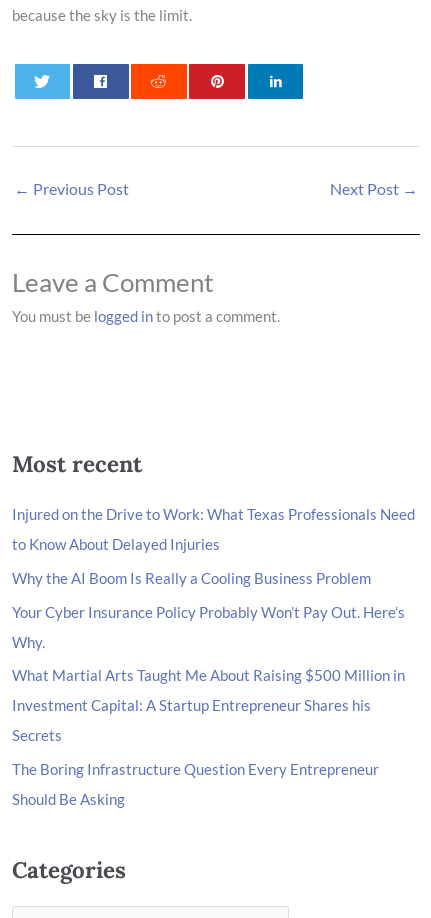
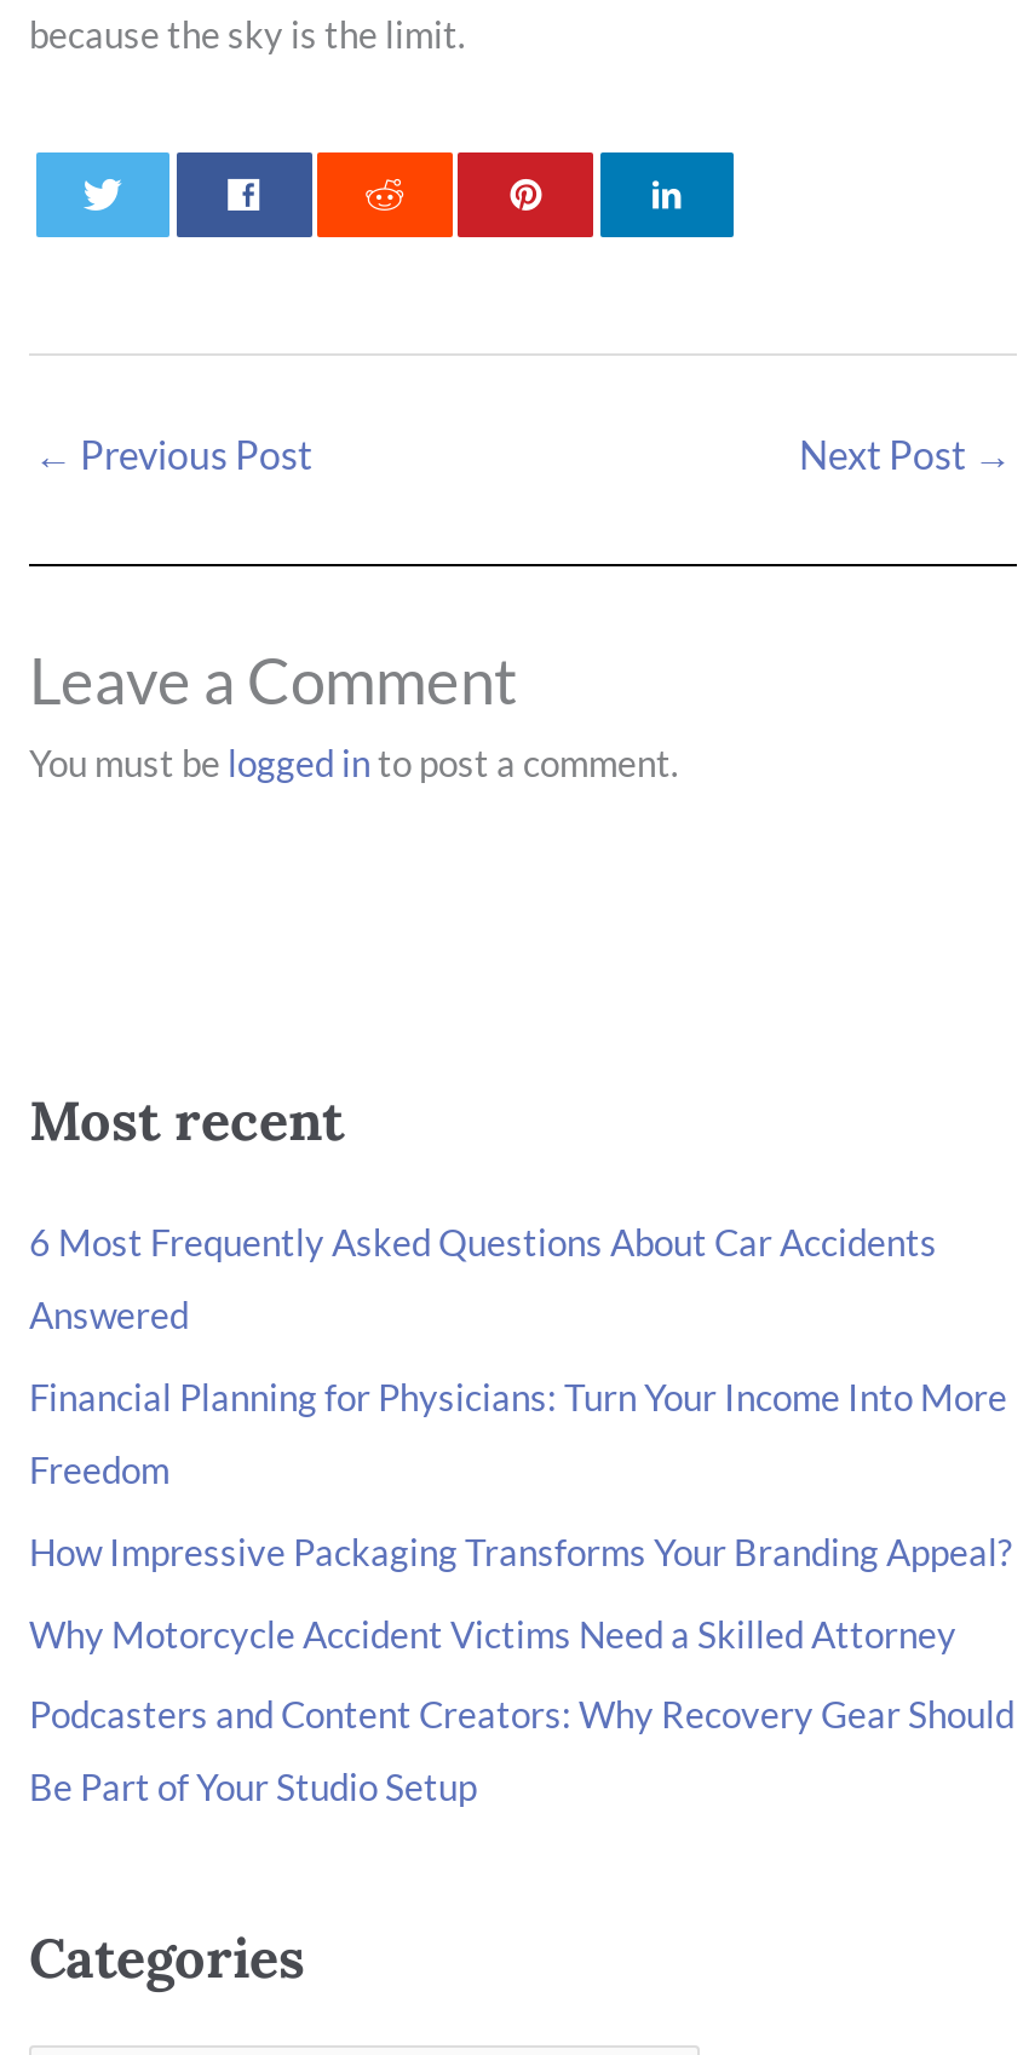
- Injured on the Drive to Work: What Texas Professionals Need
- to Know About Delayed Injuries
- Why the AI Boom Is Really a Cooling Business Problem
- Your Cyber Insurance Policy Probably Won’t Pay Out. Here’s
- Why.
- What Martial Arts Taught Me About Raising $500 Million in
- Investment Capital: A Startup Entrepreneur Shares his
- Secrets
- The Boring Infrastructure Question Every Entrepreneur
- Should Be Asking
+ 6 Most Frequently Asked Questions About Car Accidents
+ Answered
+ Financial Planning for Physicians: Turn Your Income Into More
+ Freedom
+ How Impressive Packaging Transforms Your Branding Appeal?
+ Why Motorcycle Accident Victims Need a Skilled Attorney
+ Podcasters and Content Creators: Why Recovery Gear Should
+ Be Part of Your Studio Setup
